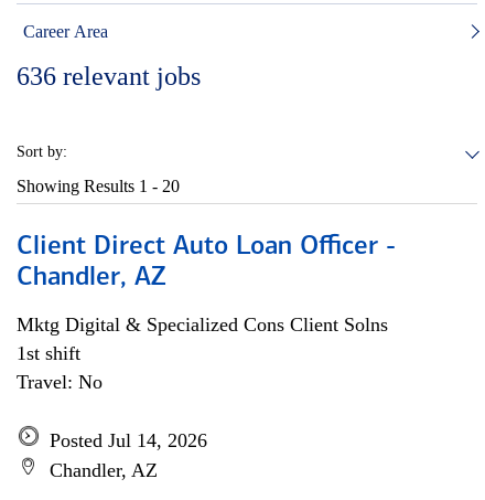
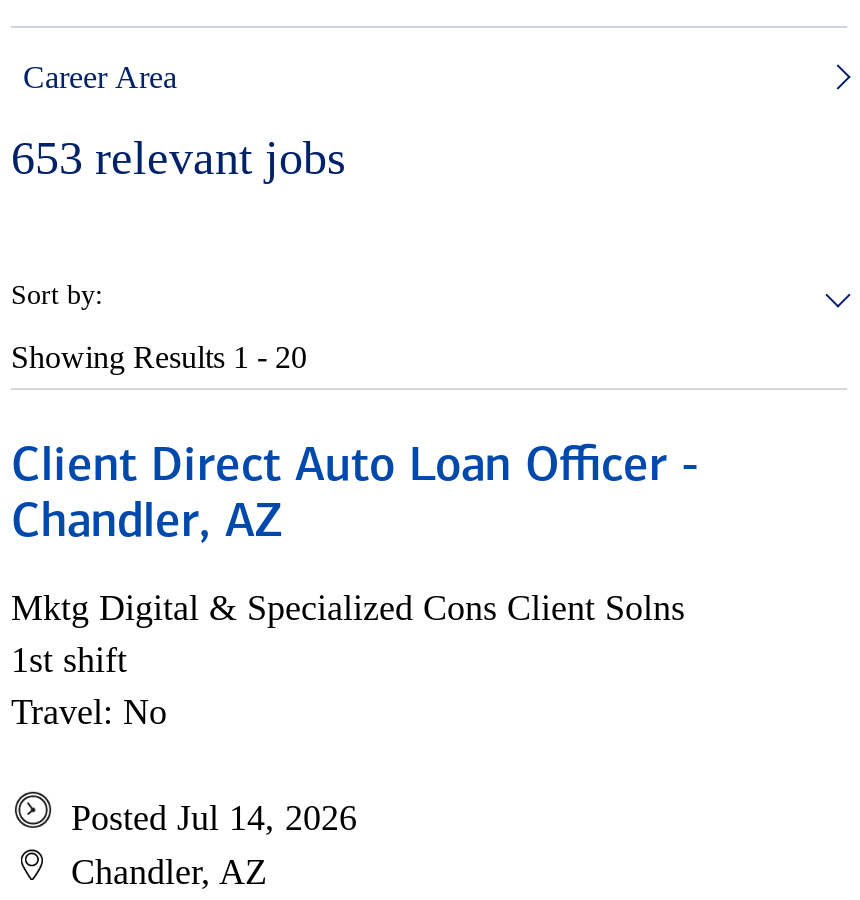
- 636 relevant jobs
+ 653 relevant jobs
